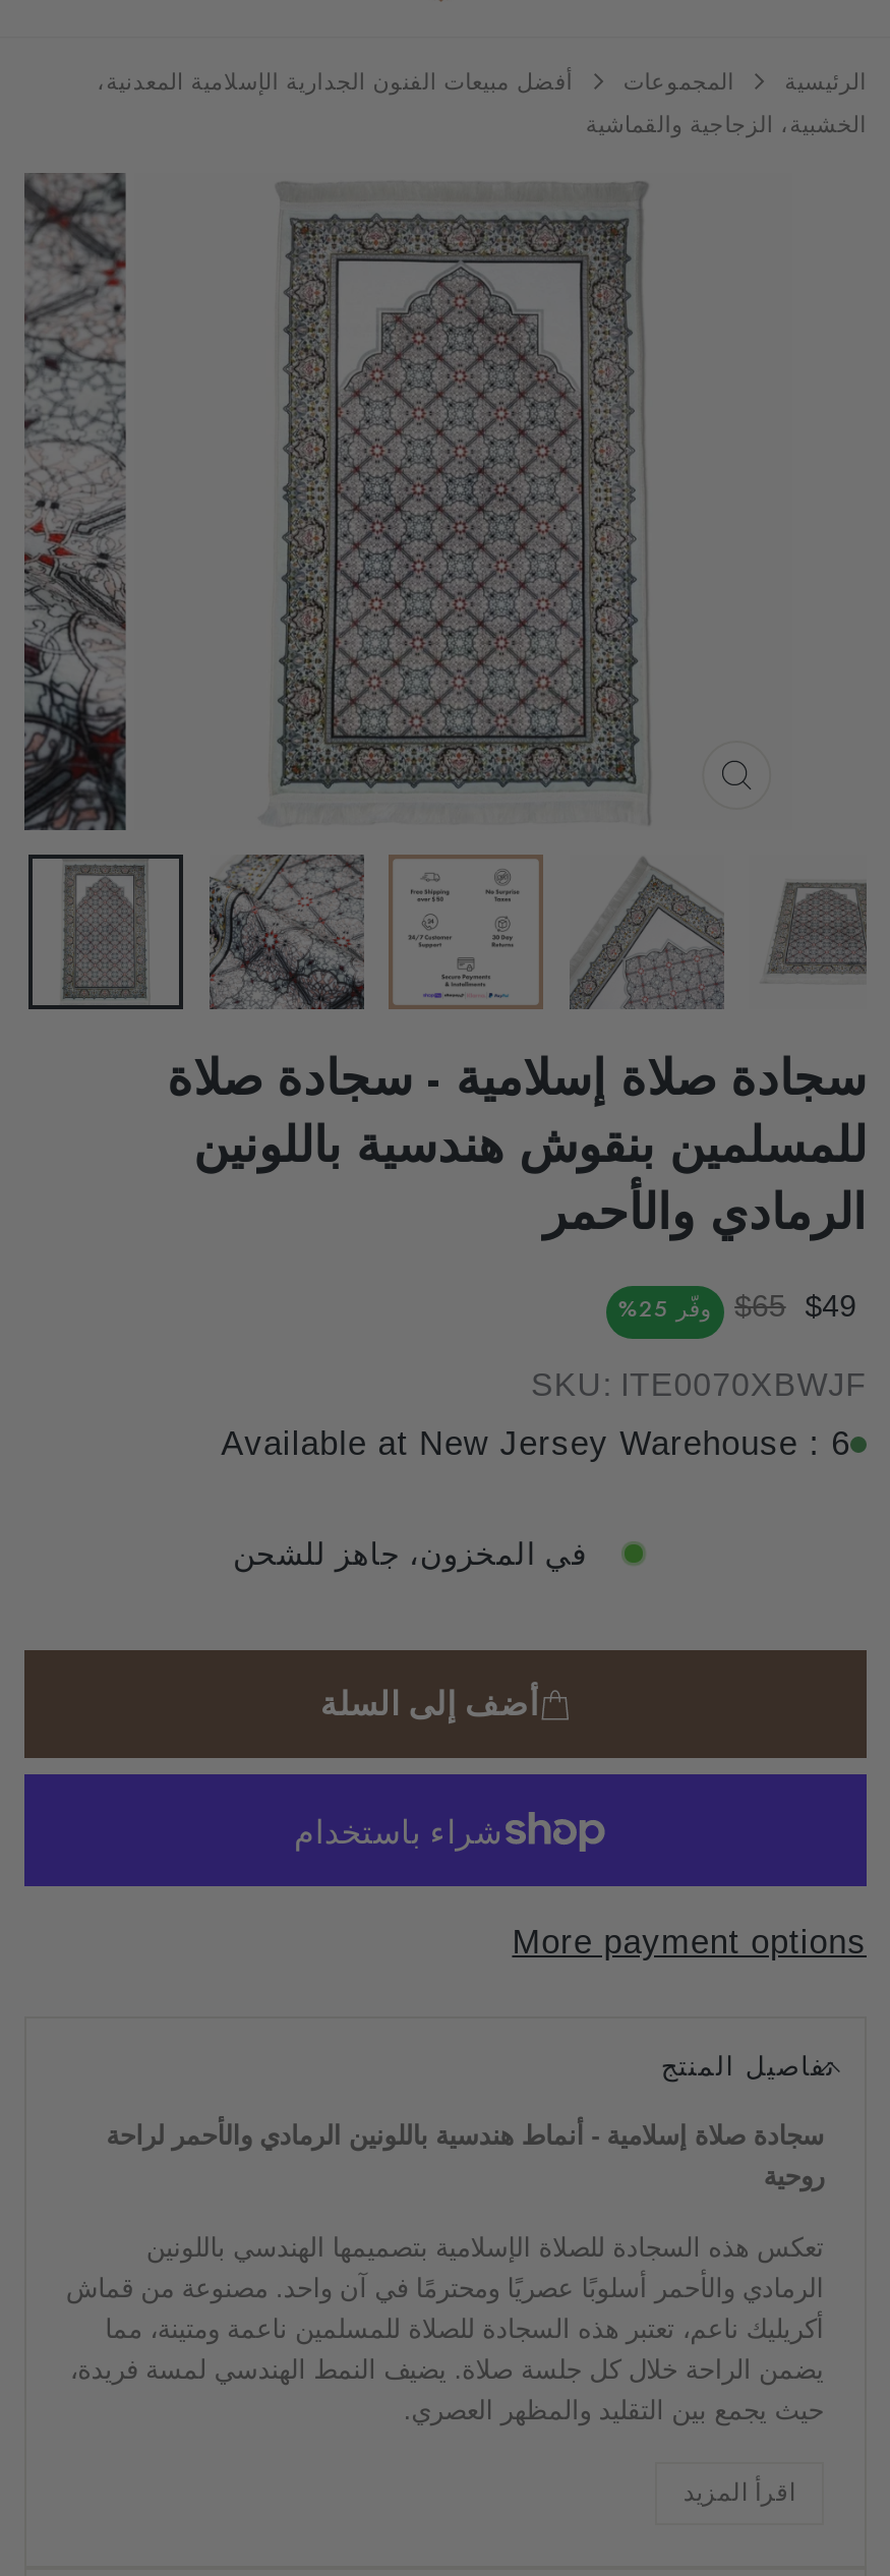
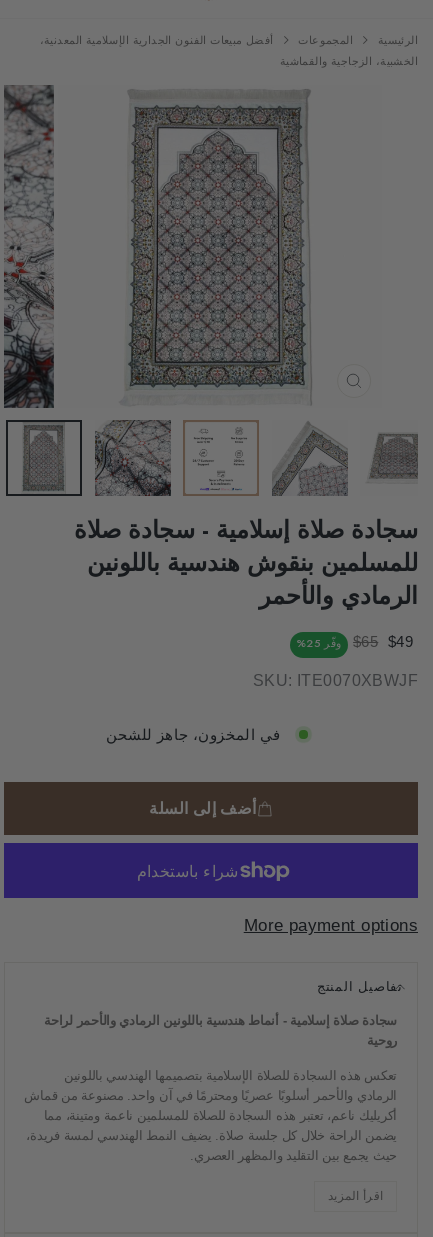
- Available at New Jersey Warehouse : 6
